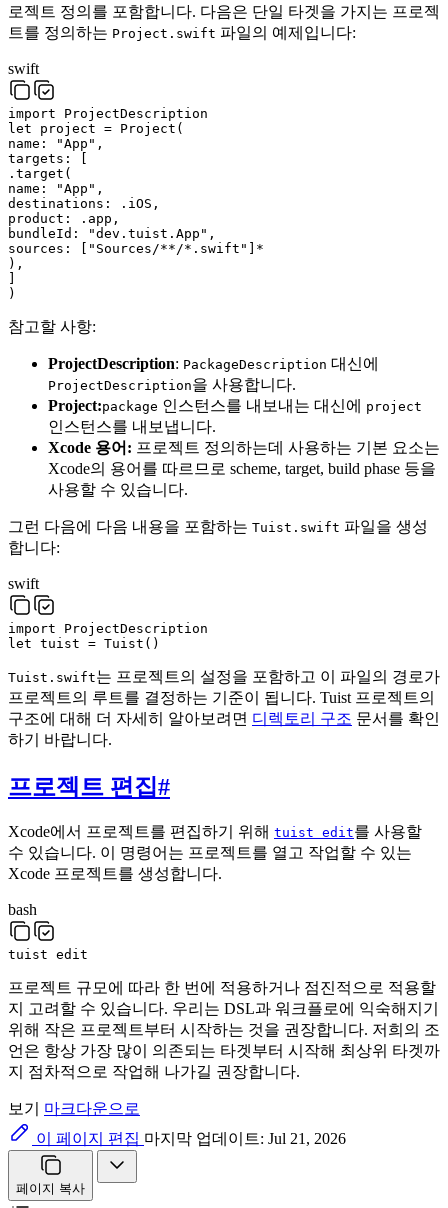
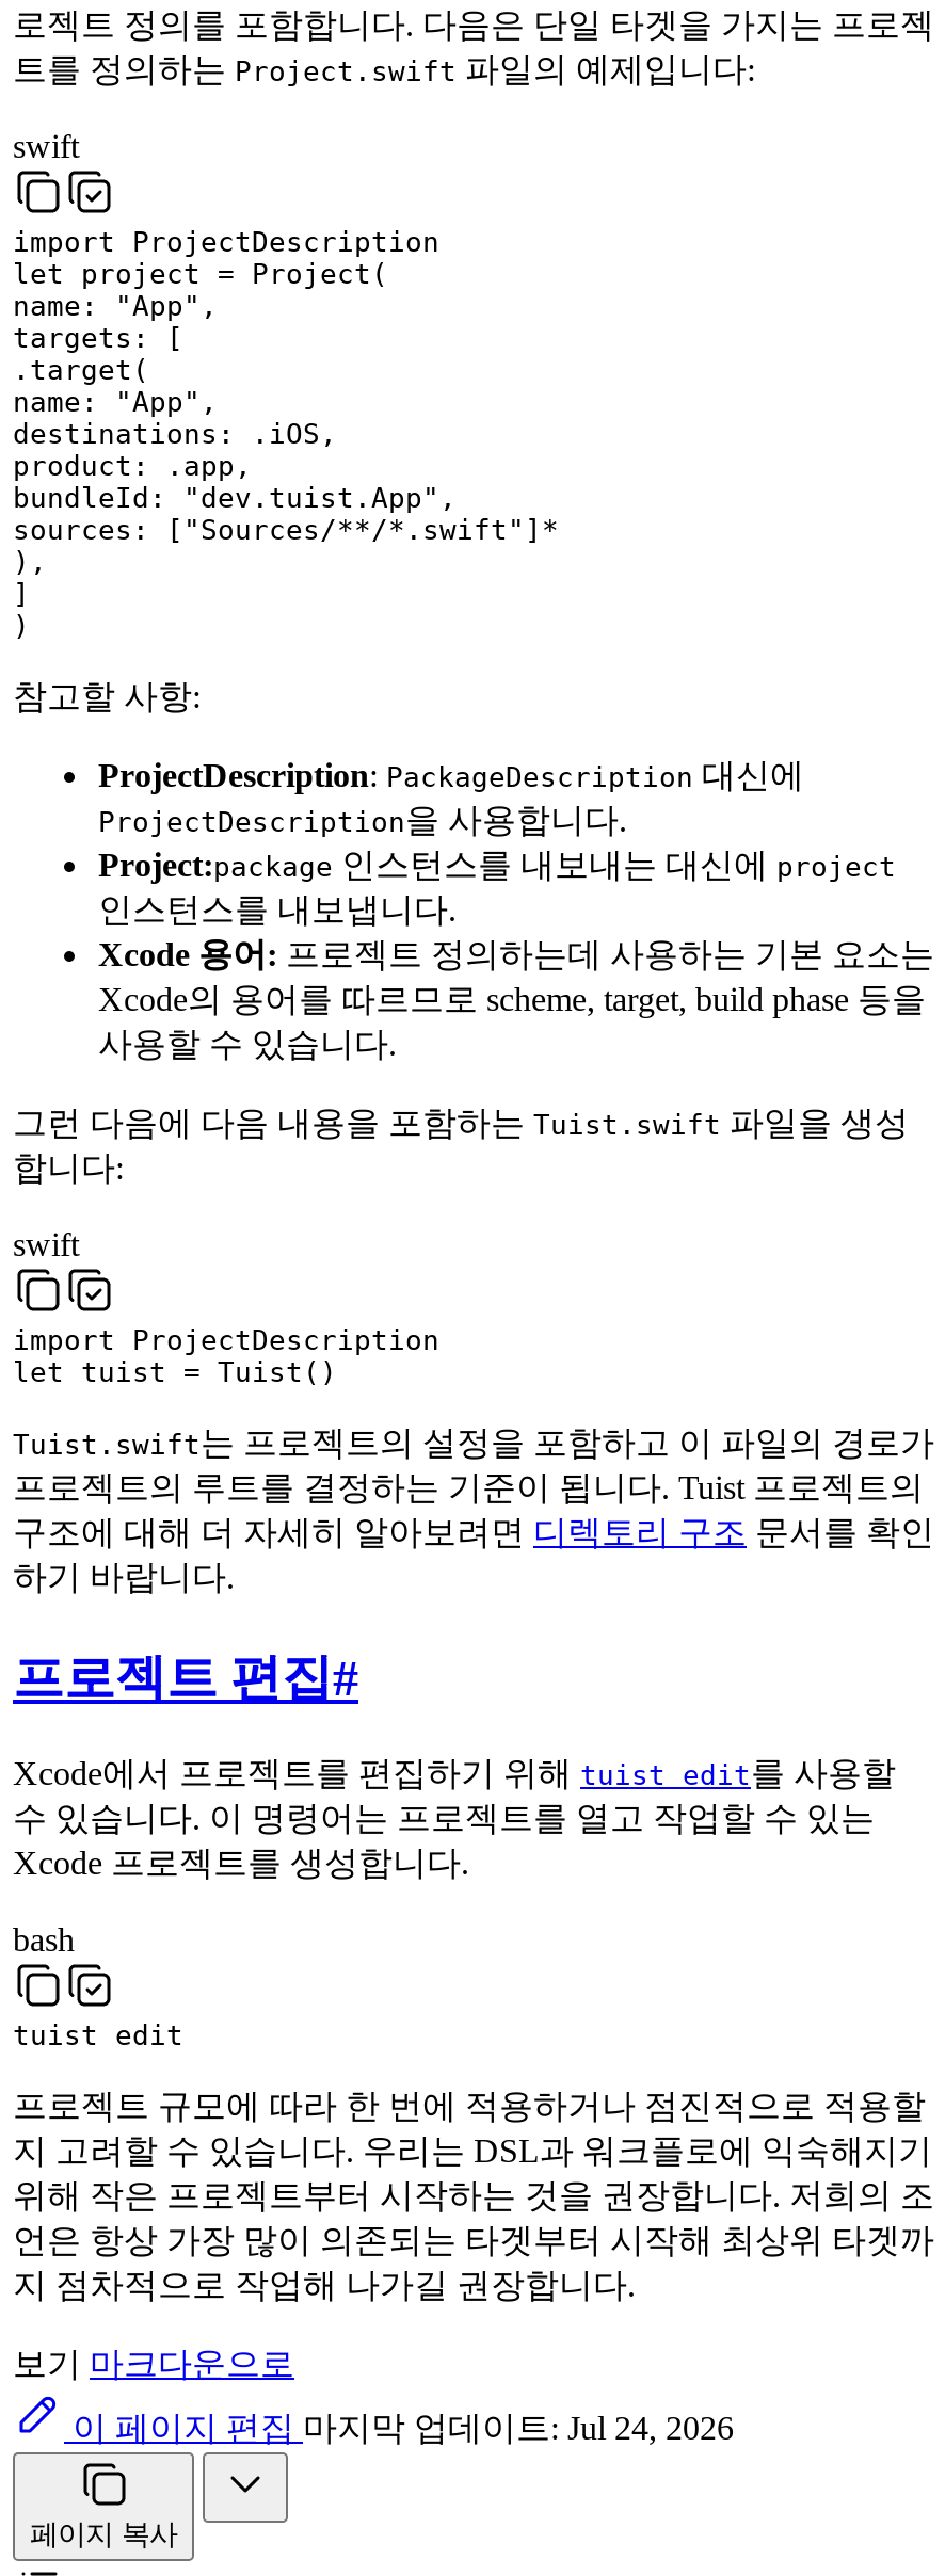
- 이 페이지 편집 마지막 업데이트: Jul 21, 2026
+ 이 페이지 편집 마지막 업데이트: Jul 24, 2026
